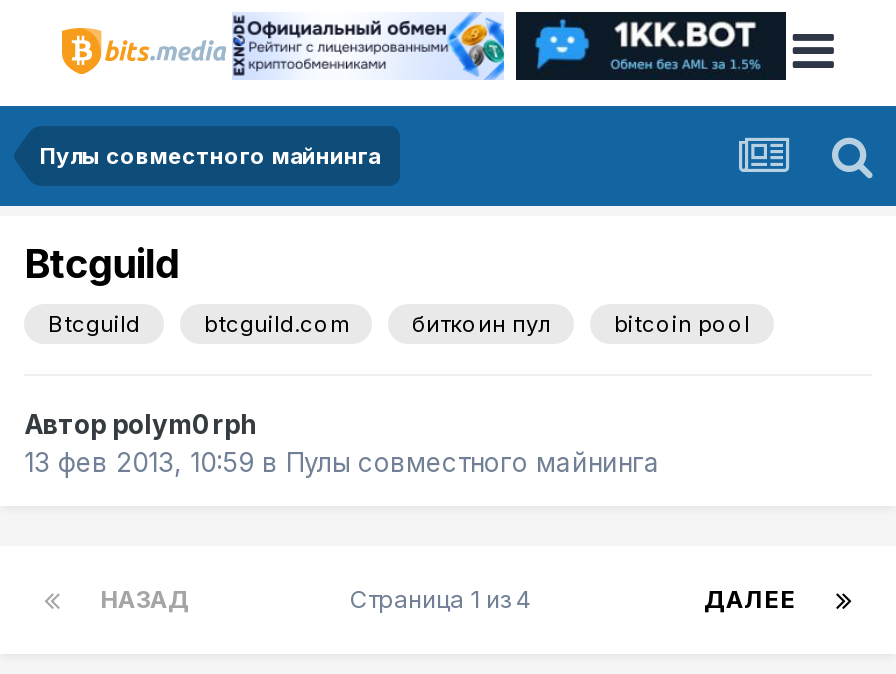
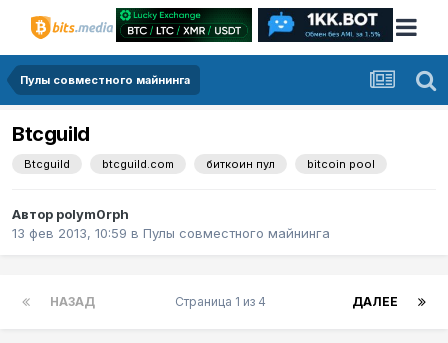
- [image]
+ [image]
